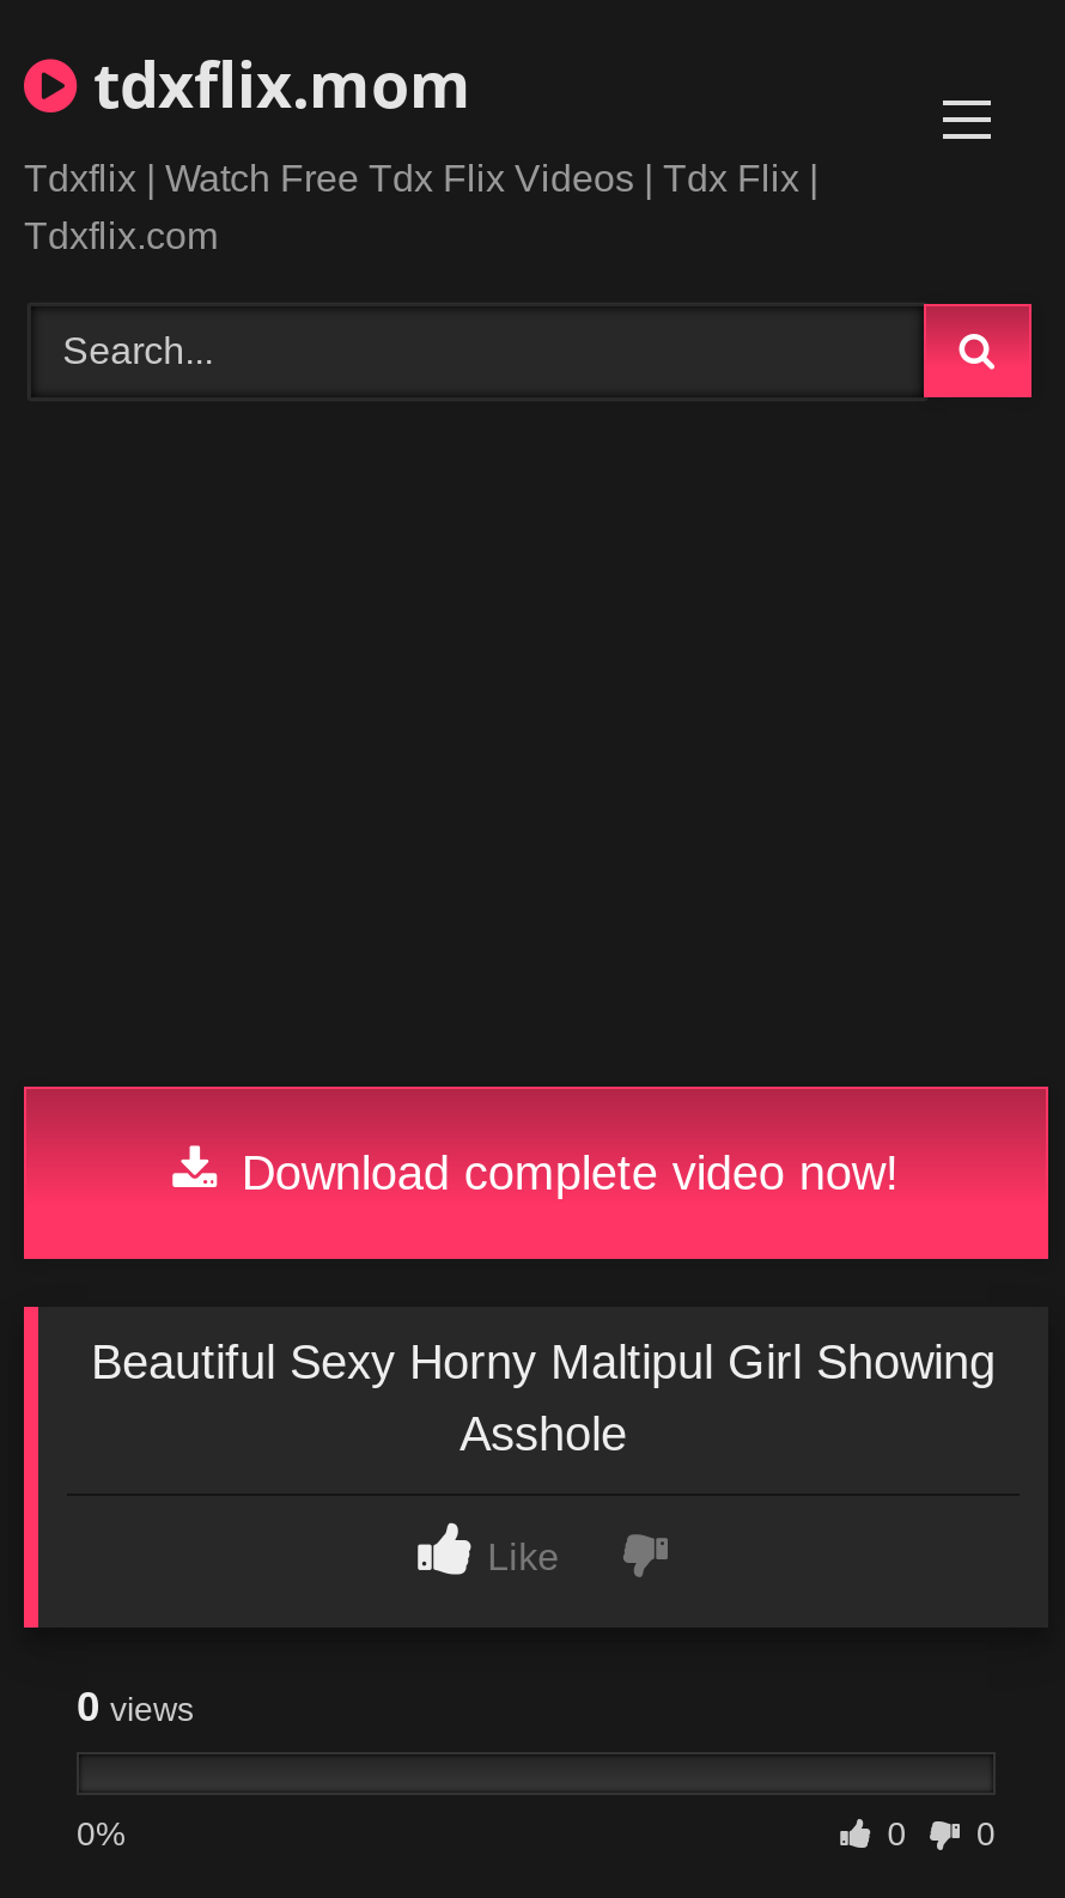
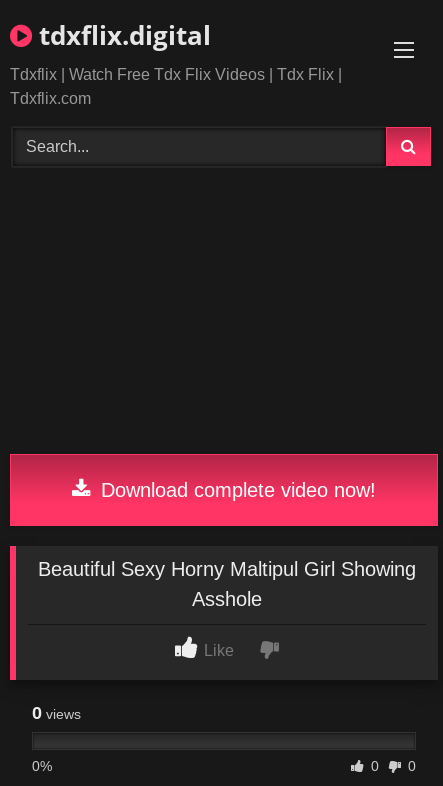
- tdxflix.mom
+ tdxflix.digital
